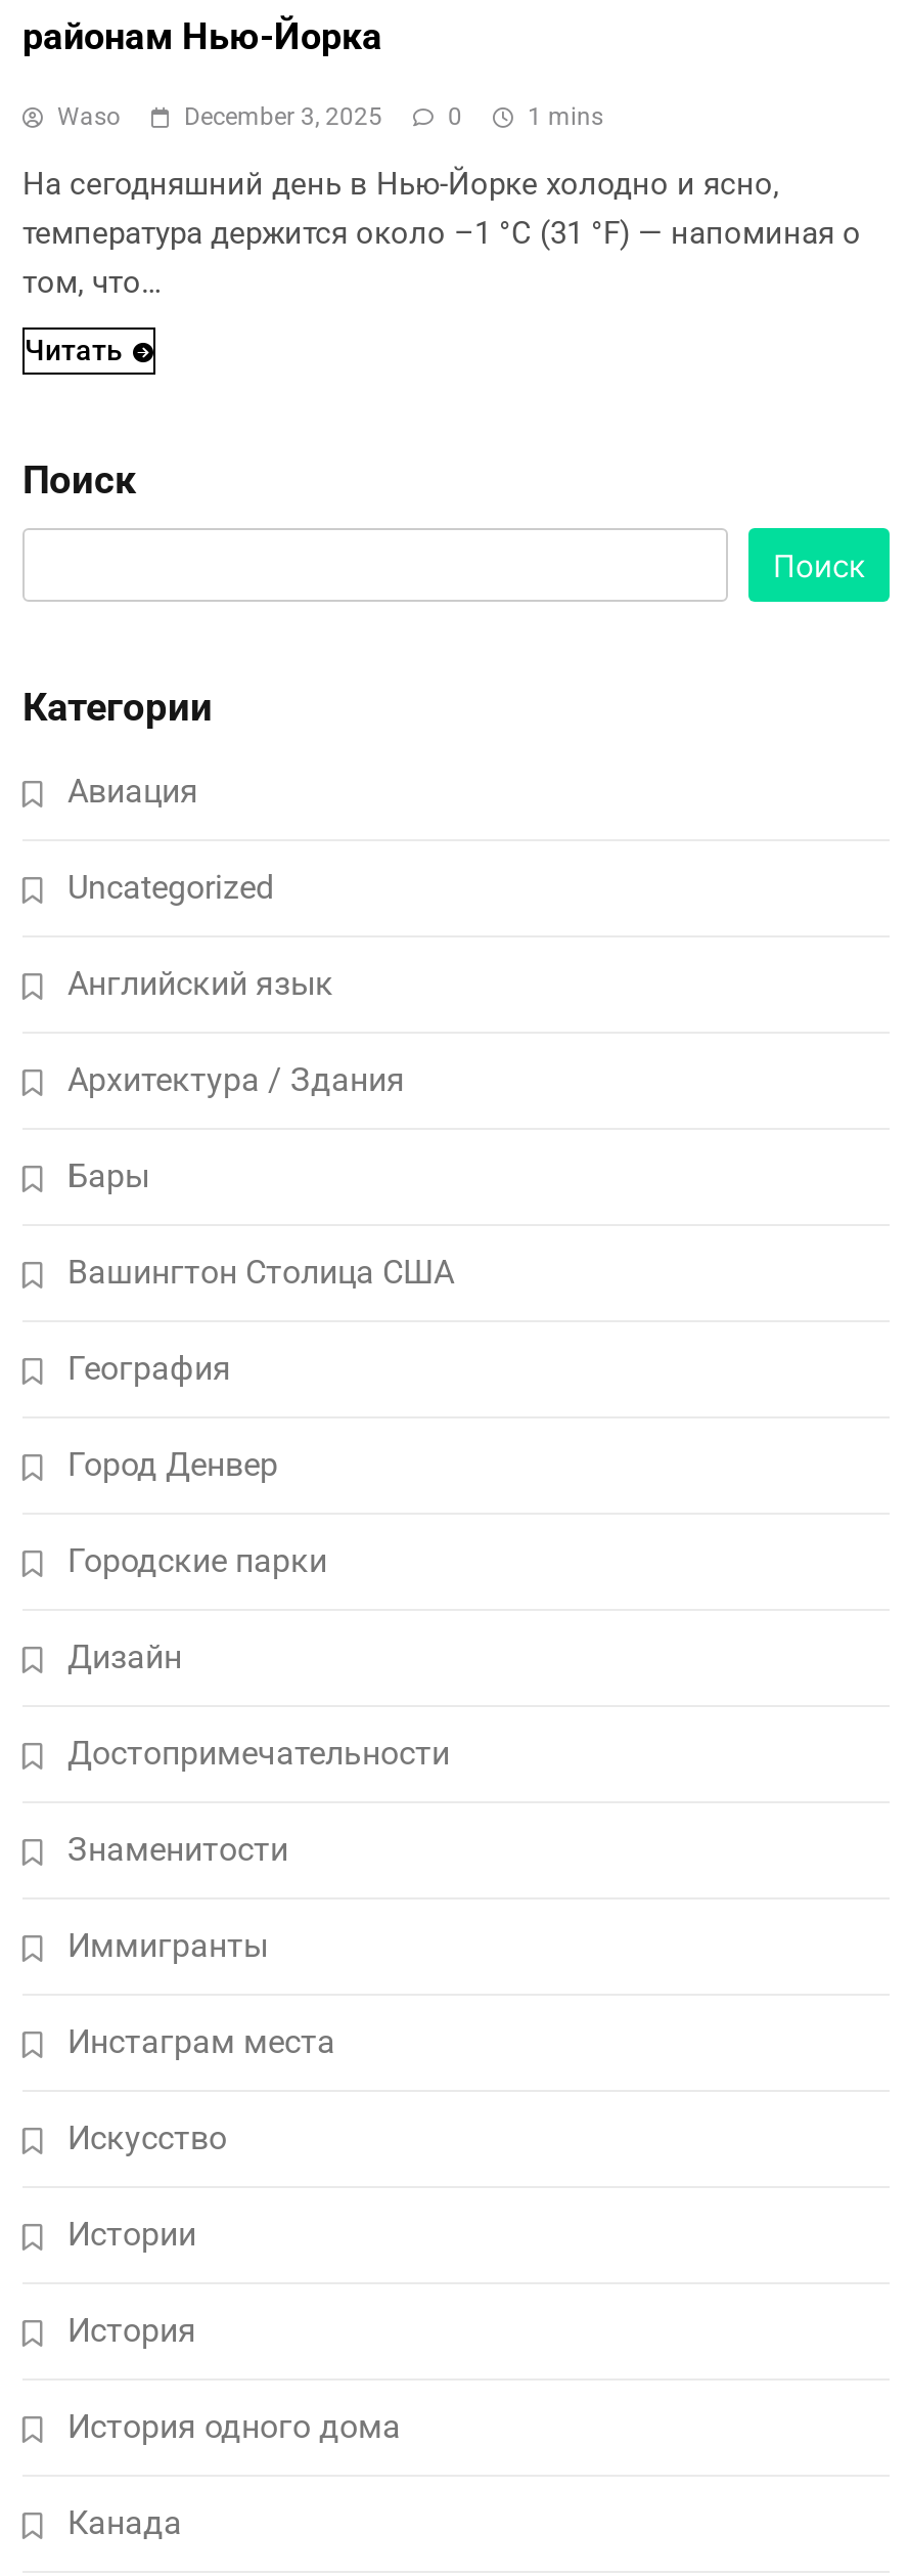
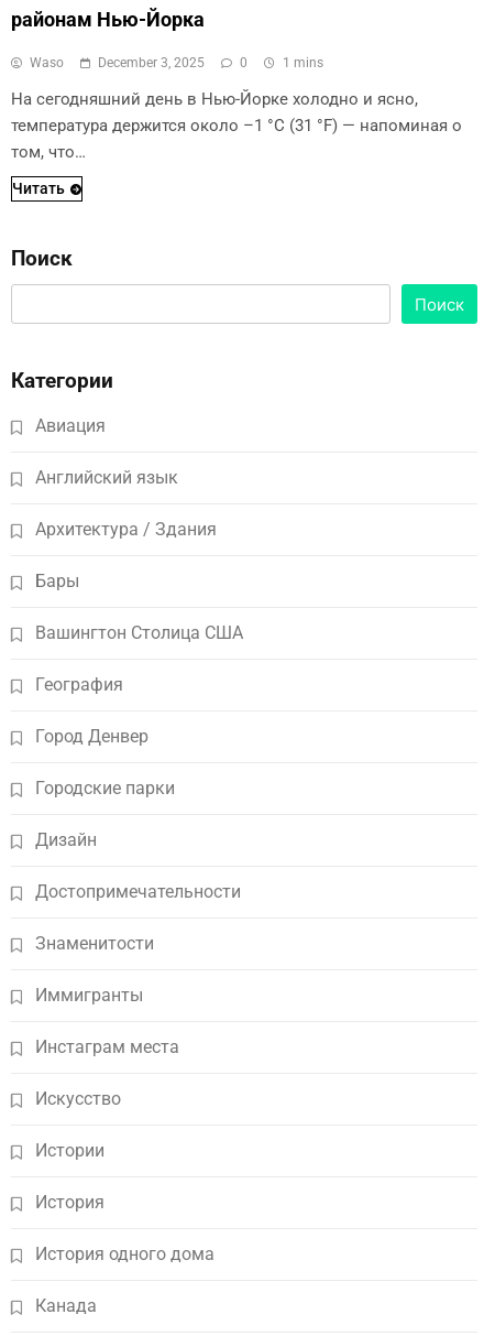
- Uncategorized
